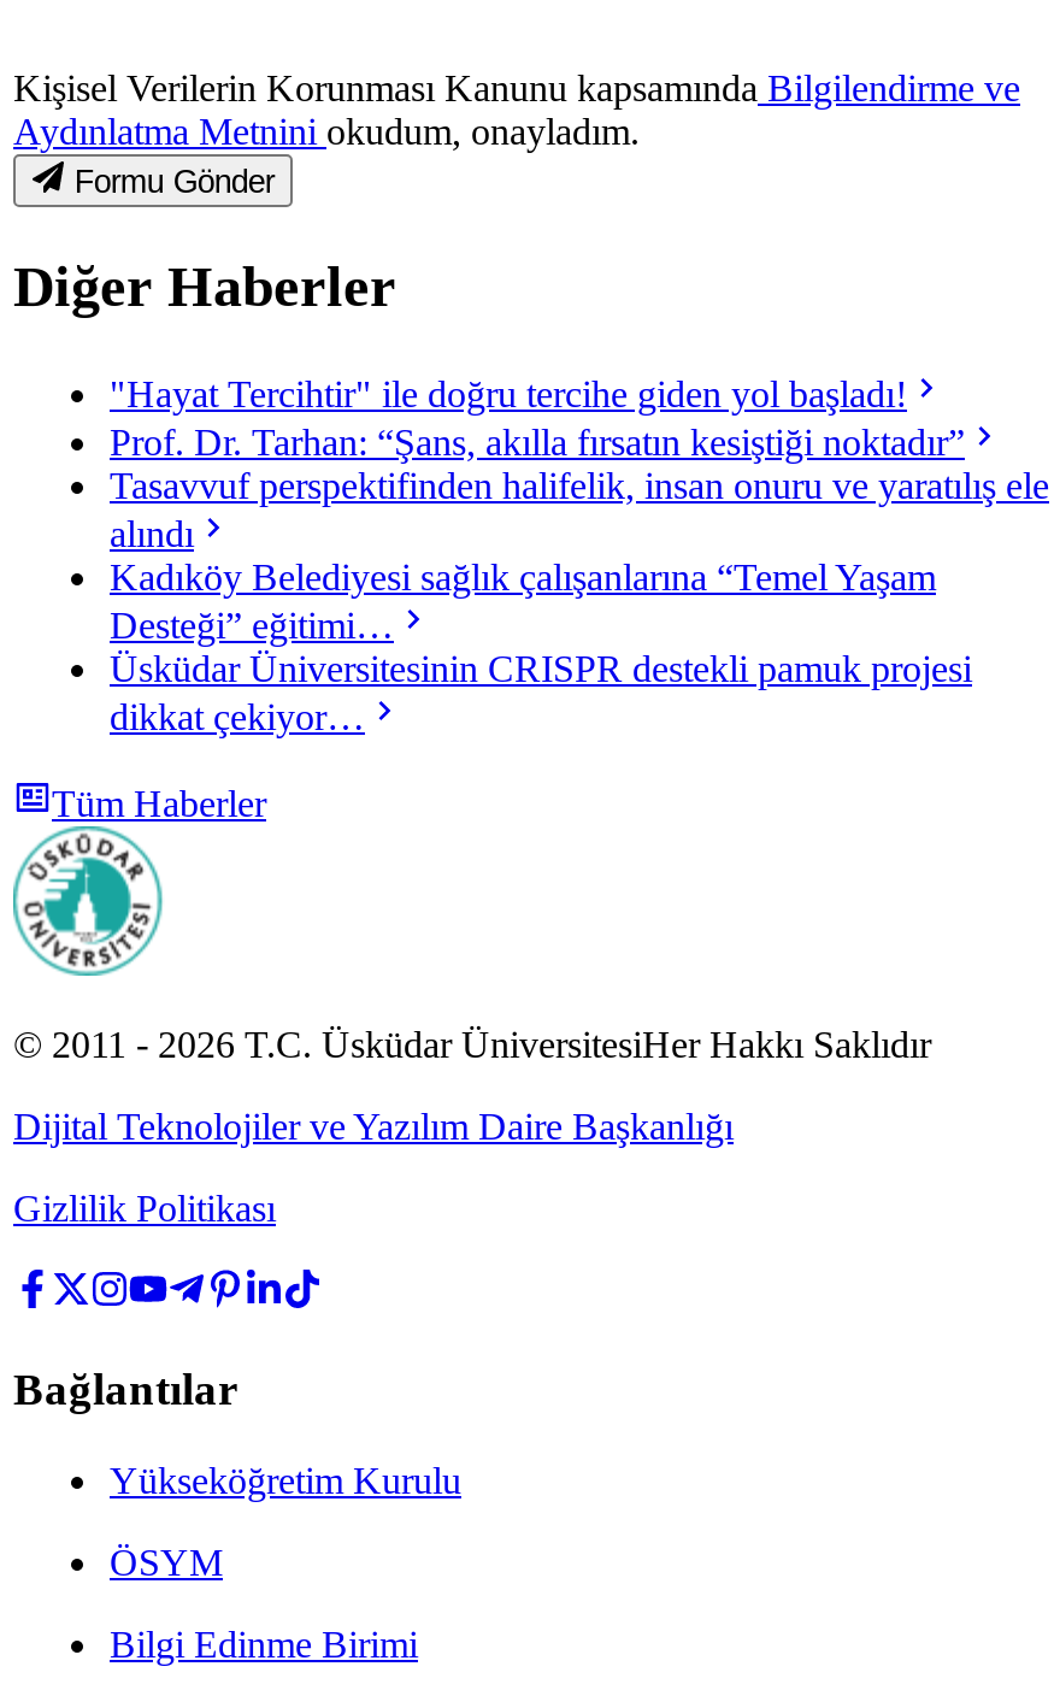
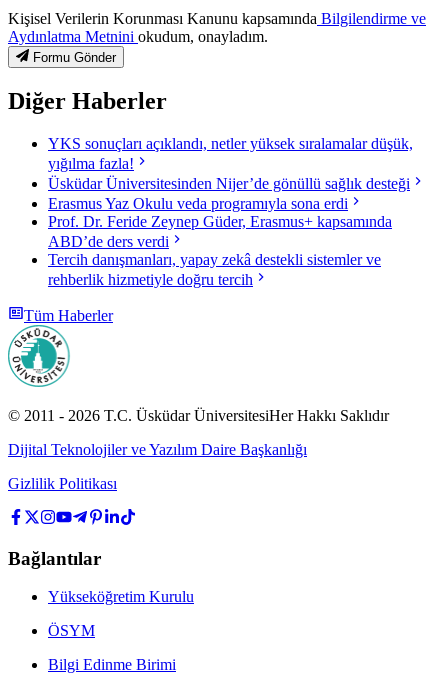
- "Hayat Tercihtir" ile doğru tercihe giden yol başladı!
- Prof. Dr. Tarhan: “Şans, akılla fırsatın kesiştiği noktadır”
- Tasavvuf perspektifinden halifelik, insan onuru ve yaratılış ele
- alındı
- Kadıköy Belediyesi sağlık çalışanlarına “Temel Yaşam
- Desteği” eğitimi…
- Üsküdar Üniversitesinin CRISPR destekli pamuk projesi
- dikkat çekiyor…
+ YKS sonuçları açıklandı, netler yüksek sıralamalar düşük,
+ yığılma fazla!
+ Üsküdar Üniversitesinden Nijer’de gönüllü sağlık desteği
+ Erasmus Yaz Okulu veda programıyla sona erdi
+ Prof. Dr. Feride Zeynep Güder, Erasmus+ kapsamında
+ ABD’de ders verdi
+ Tercih danışmanları, yapay zekâ destekli sistemler ve
+ rehberlik hizmetiyle doğru tercih
